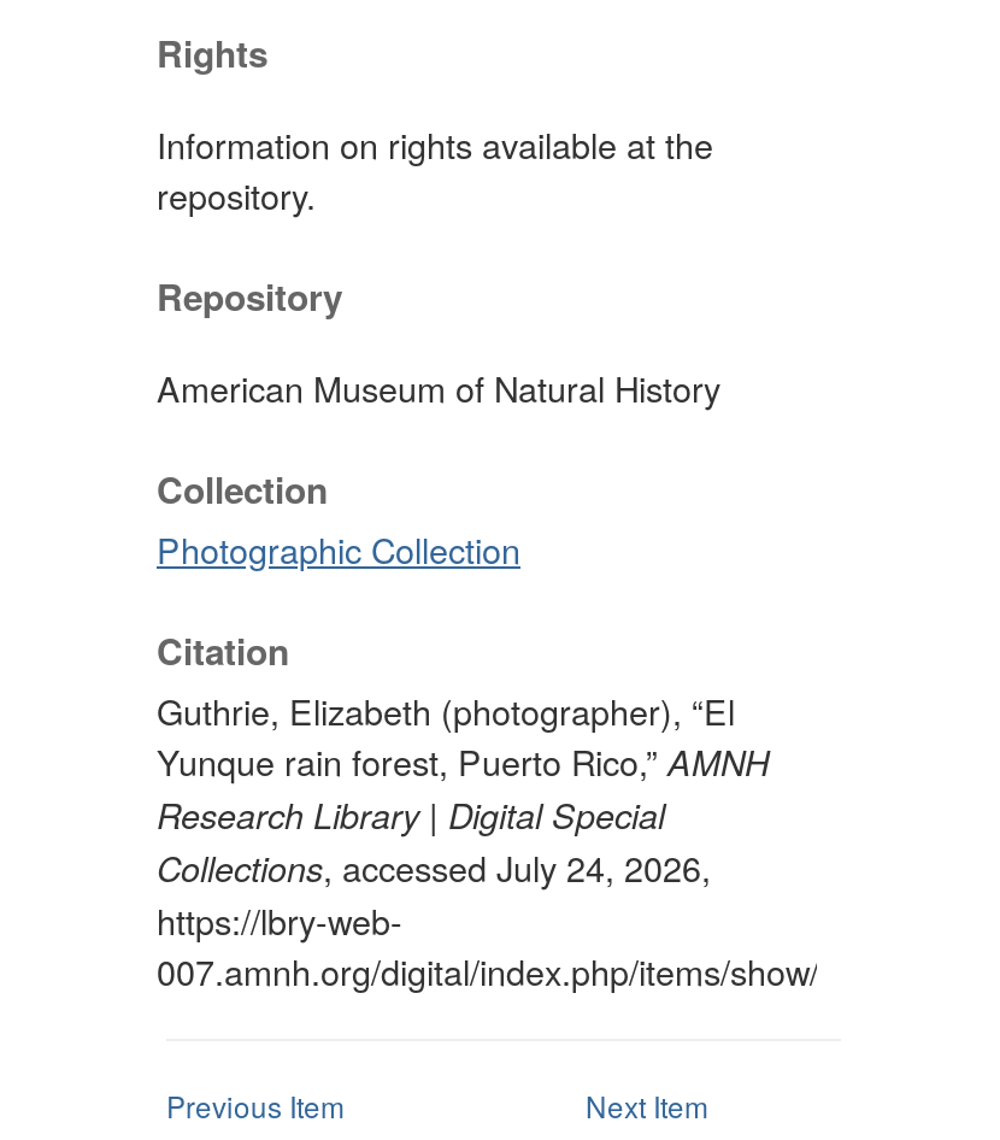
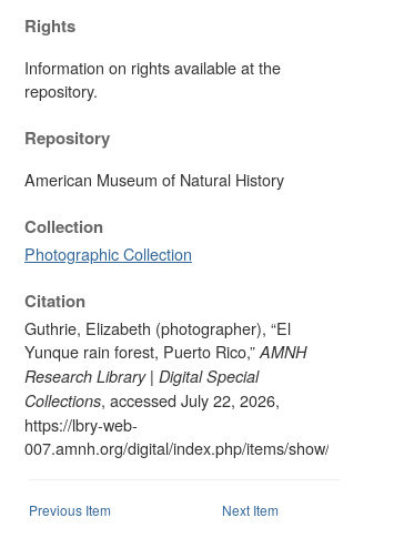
- Collections, accessed July 24, 2026,
+ Collections, accessed July 22, 2026,
